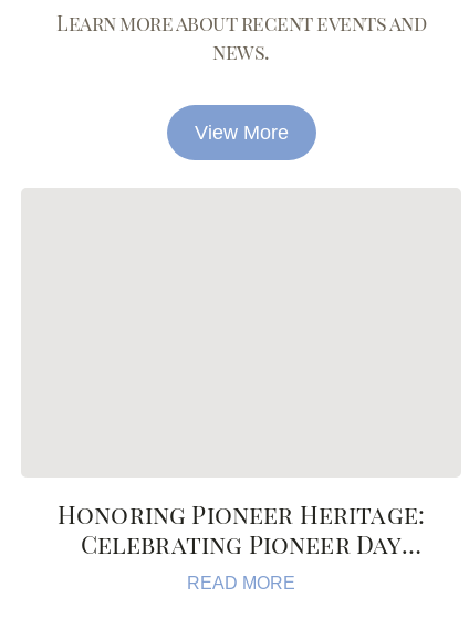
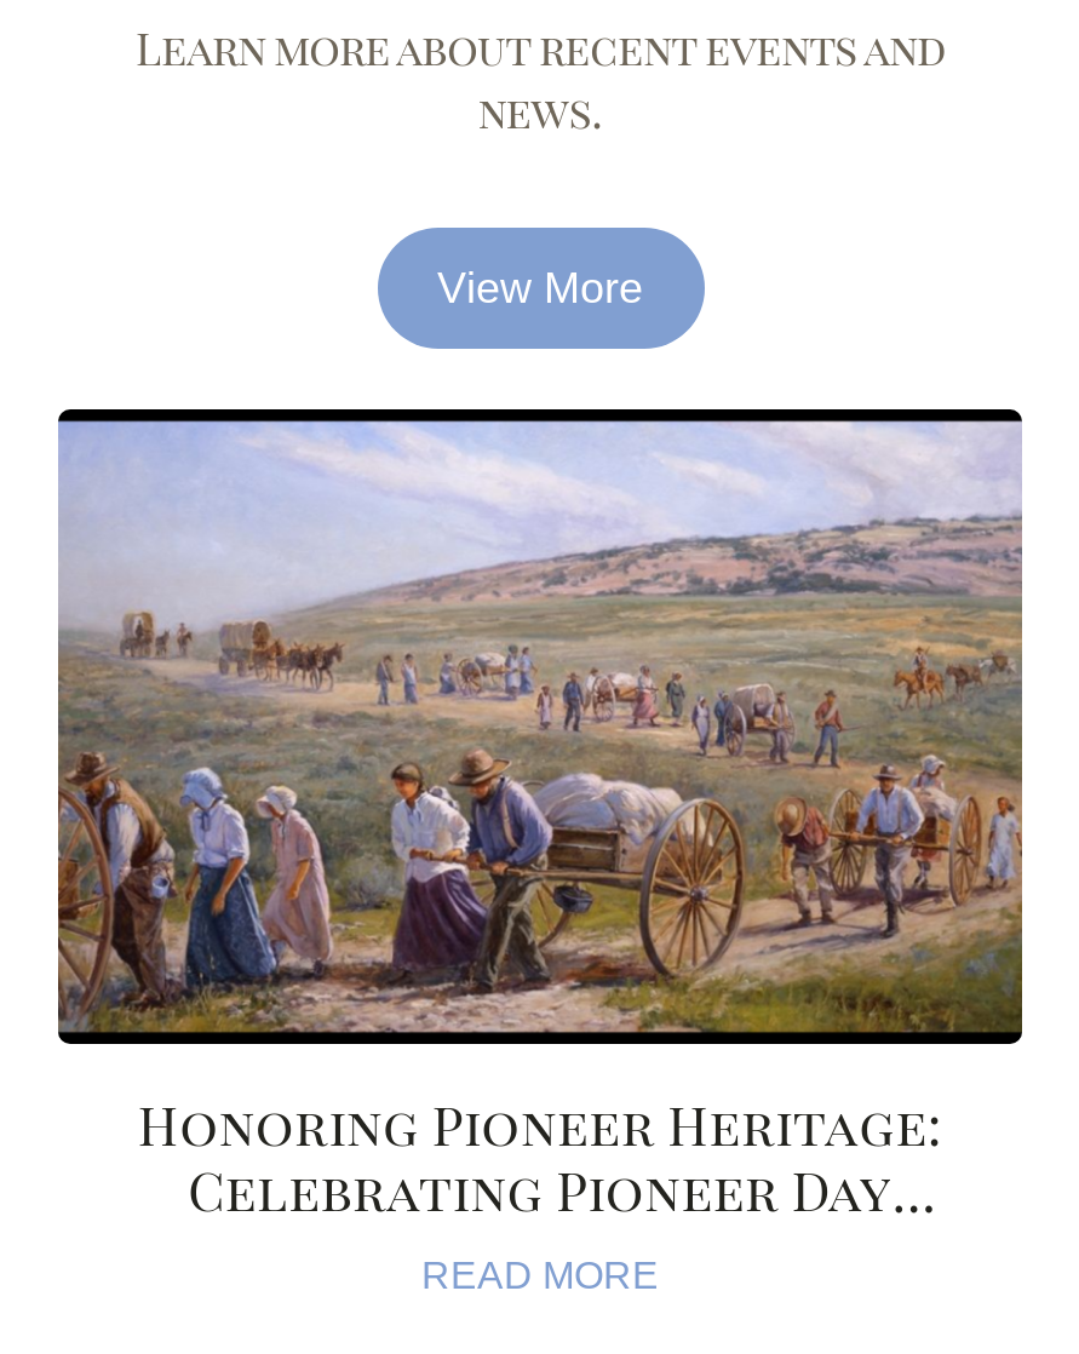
+ [image]
